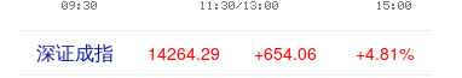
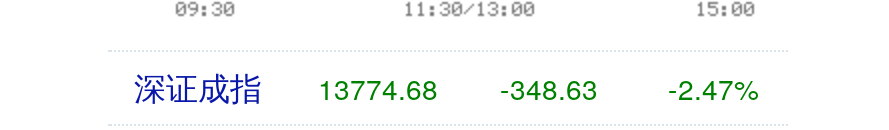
- 14264.29
+ 13774.68

- +654.06
+ -348.63

- +4.81%
+ -2.47%
